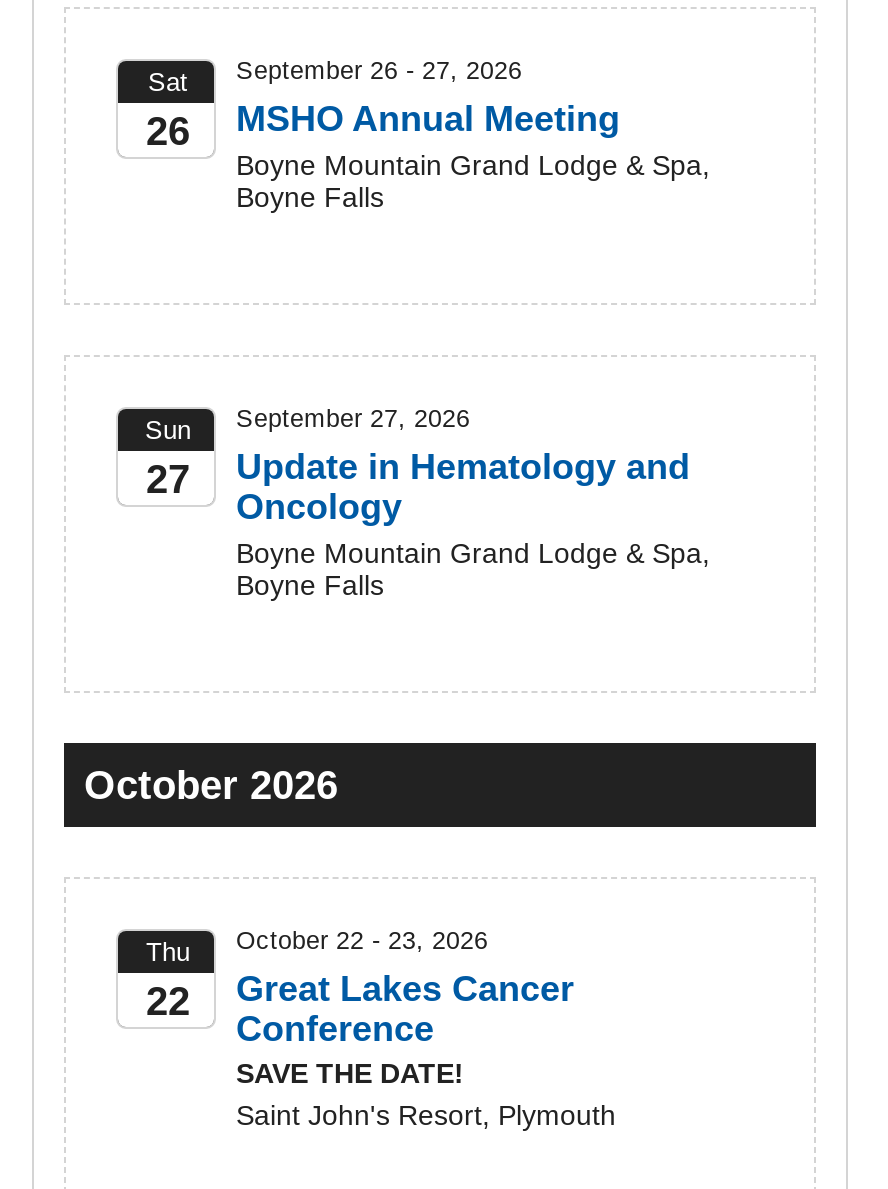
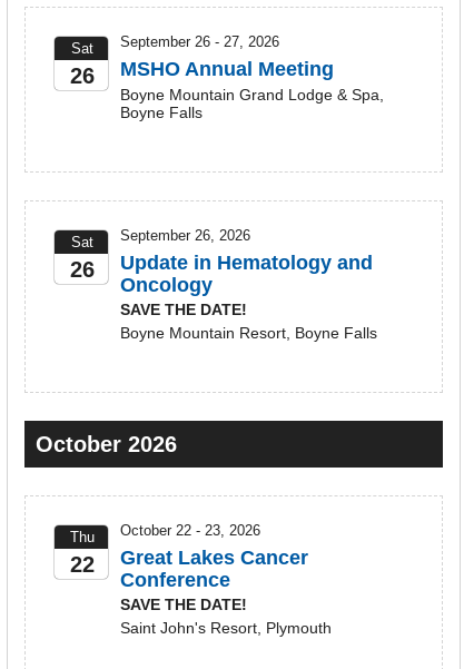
- Sun
- 27
+ Sat
+ 26

- September 27, 2026
+ September 26, 2026

- Boyne Mountain Grand Lodge & Spa,
- Boyne Falls
+ SAVE THE DATE!
+ Boyne Mountain Resort, Boyne Falls
